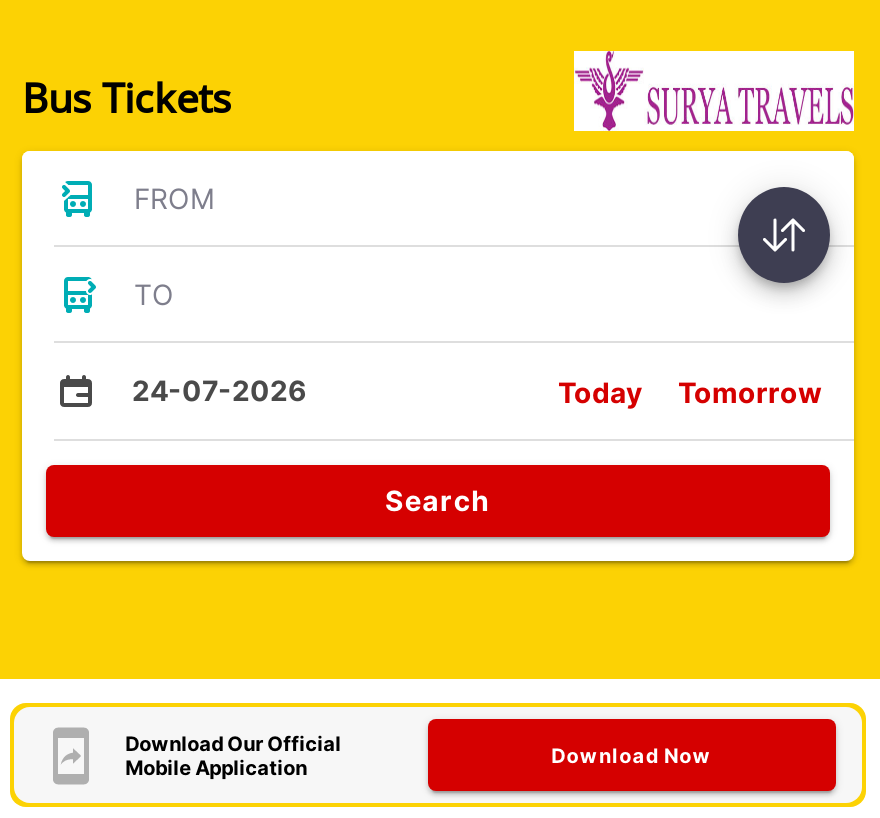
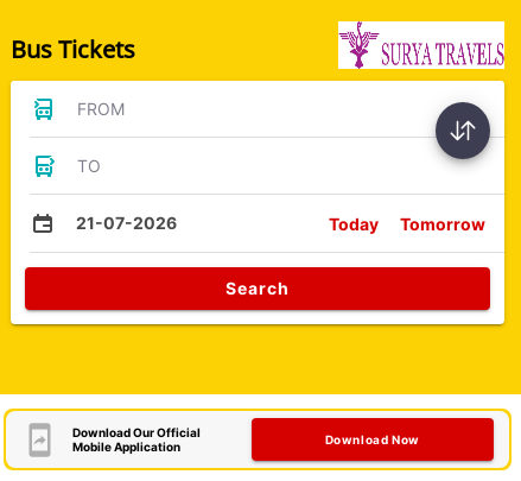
- 24-07-2026
+ 21-07-2026
